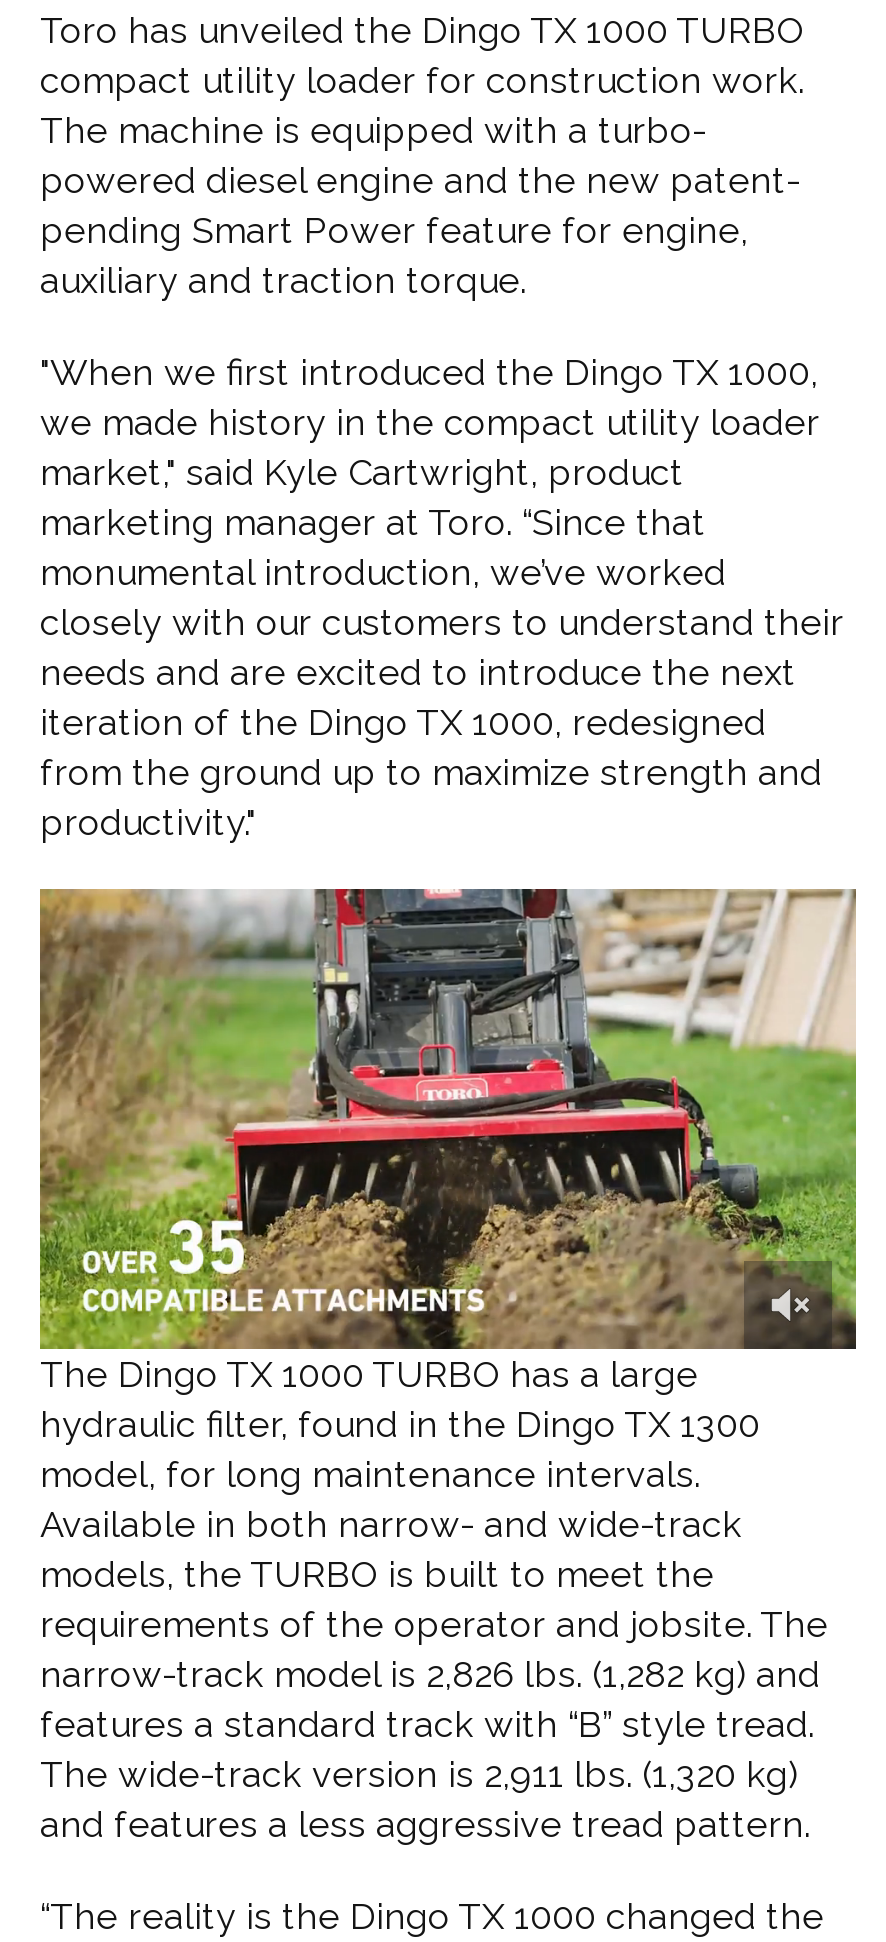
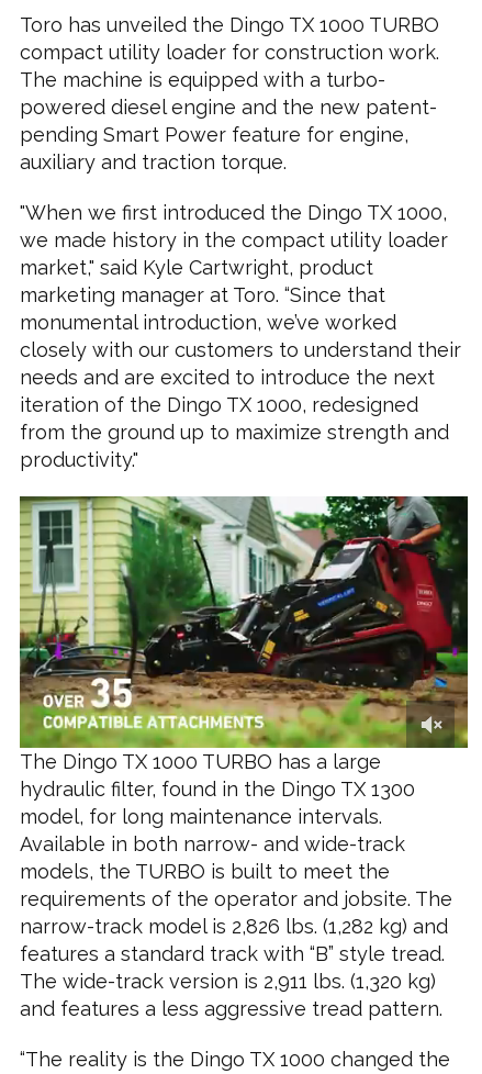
- [image]
+ [image]
